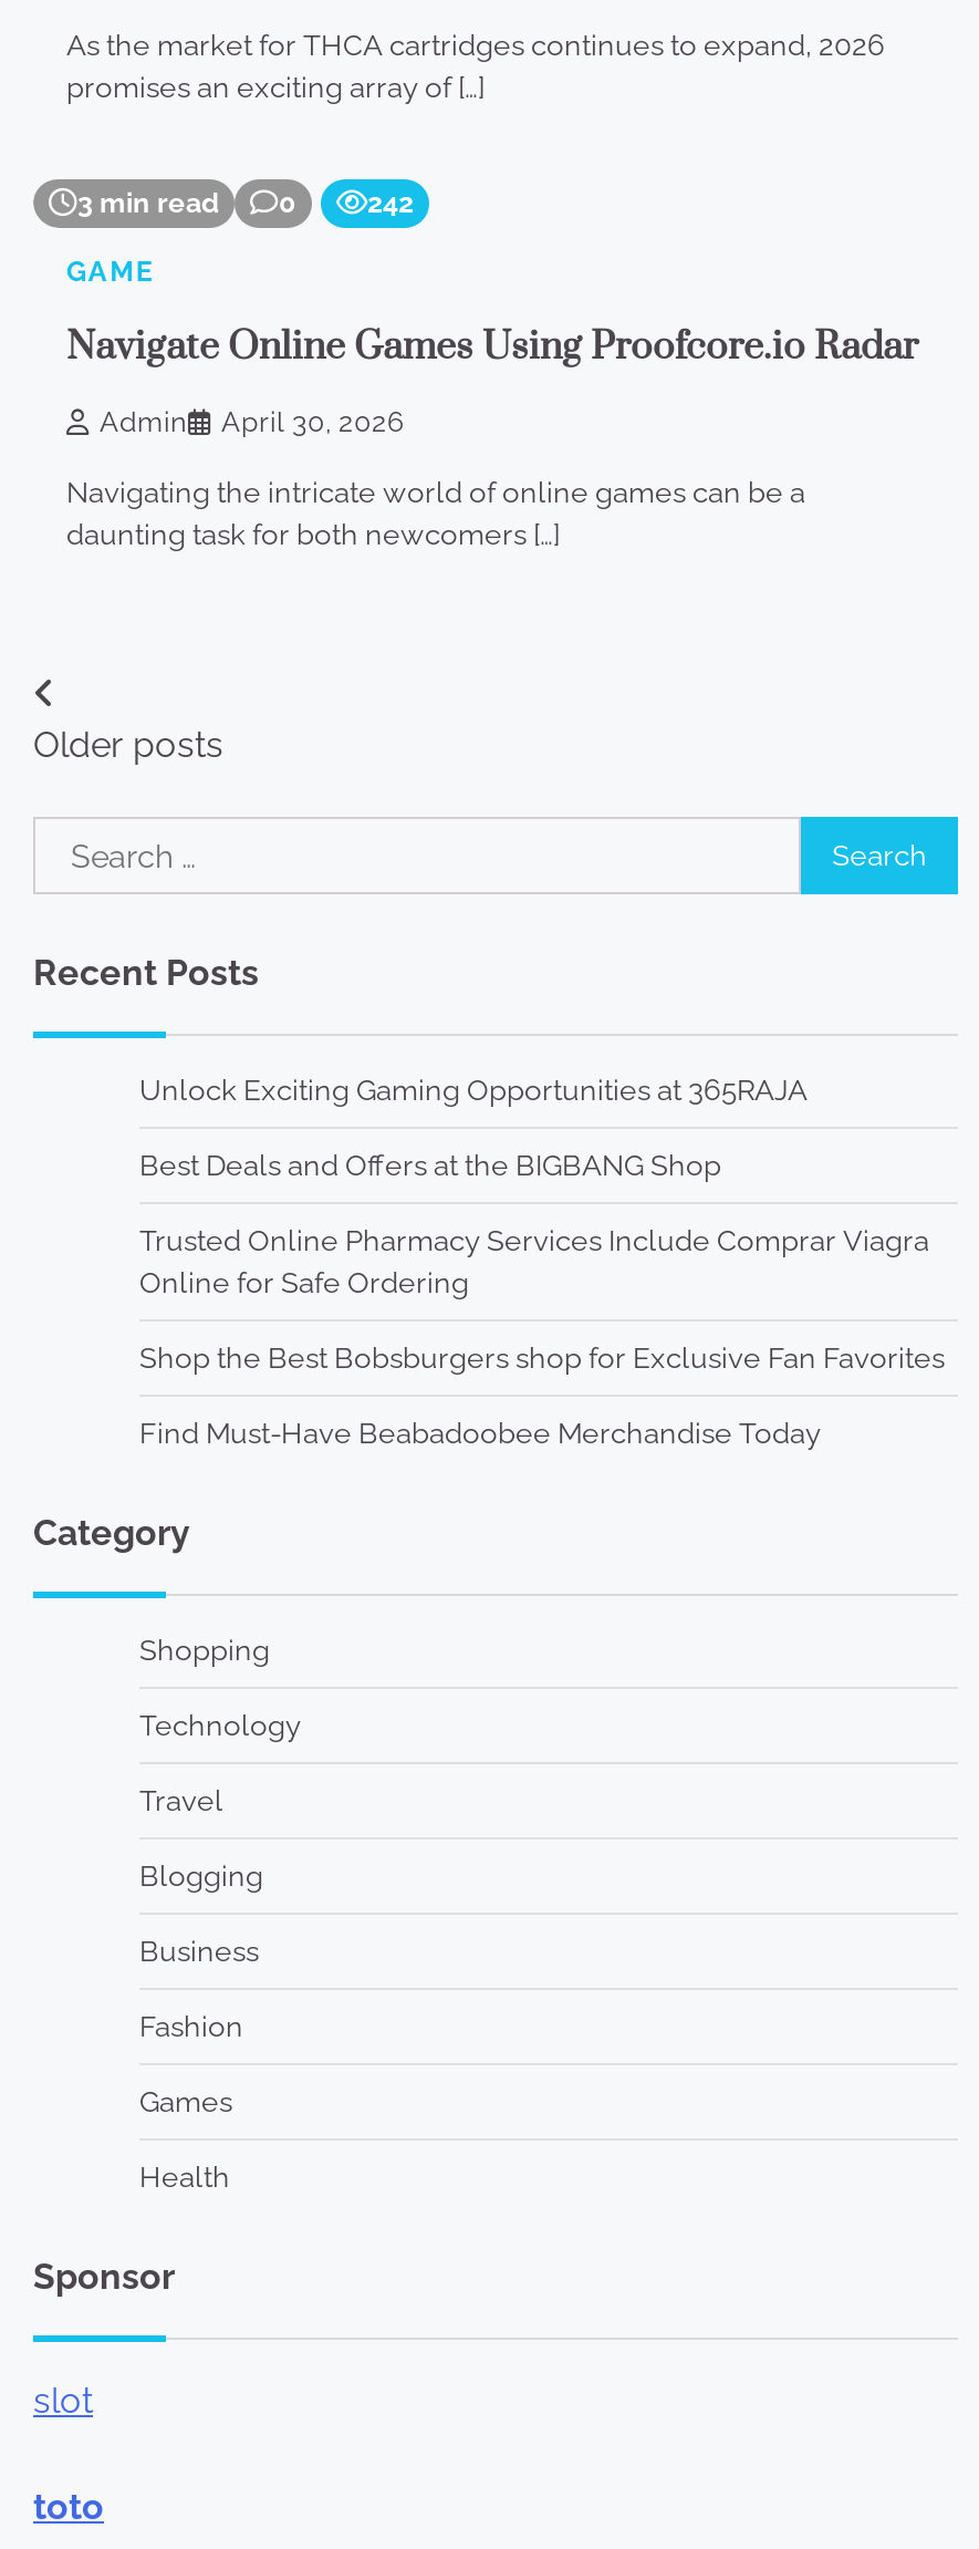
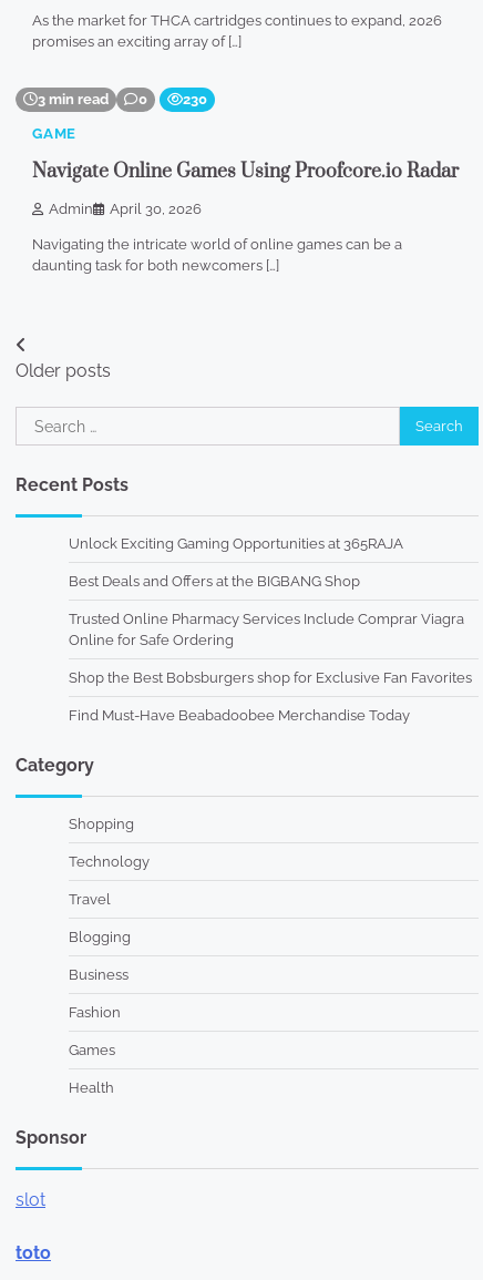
- 242
+ 230
